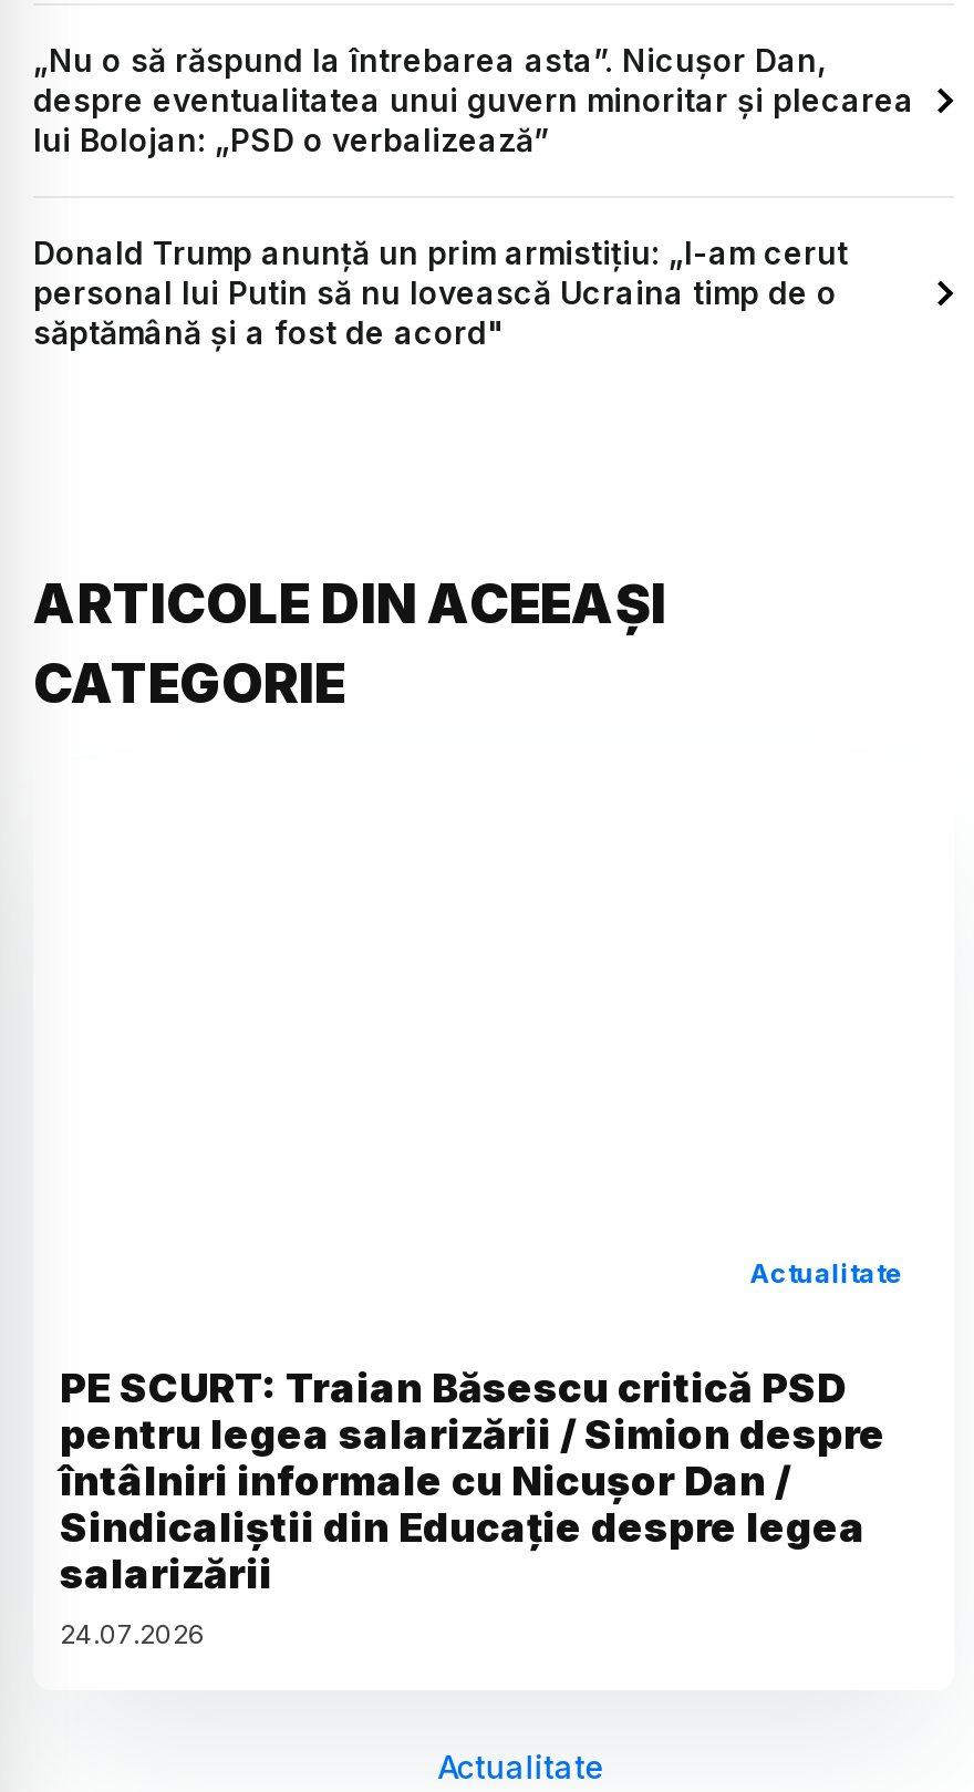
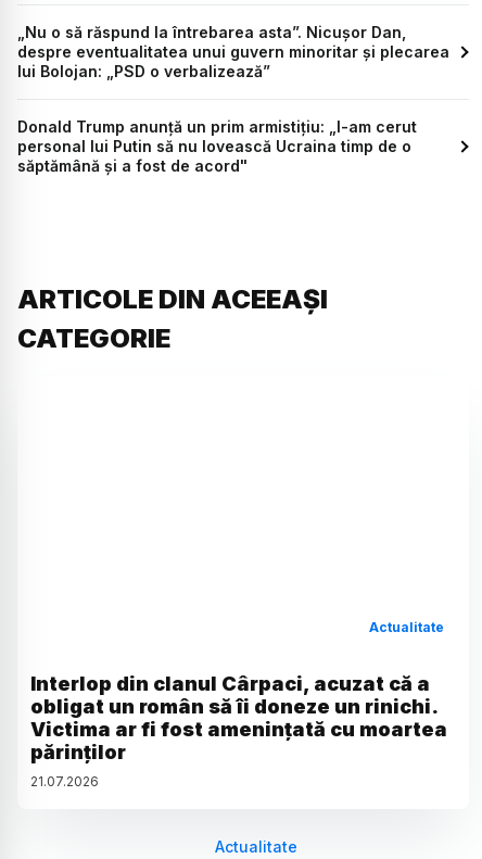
- PE SCURT: Traian Băsescu critică PSD
- pentru legea salarizării / Simion despre
- întâlniri informale cu Nicușor Dan /
- Sindicaliștii din Educație despre legea
- salarizării
- 24.07.2026
+ Interlop din clanul Cârpaci, acuzat că a
+ obligat un român să îi doneze un rinichi.
+ Victima ar fi fost amenințată cu moartea
+ părinților
+ 21.07.2026
